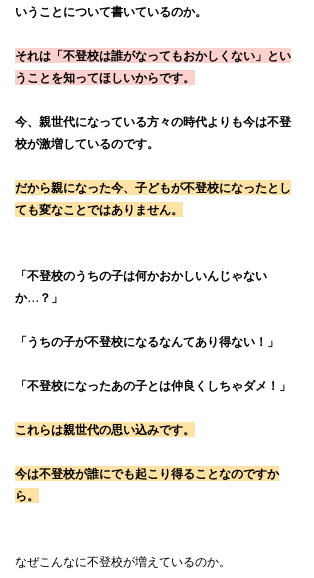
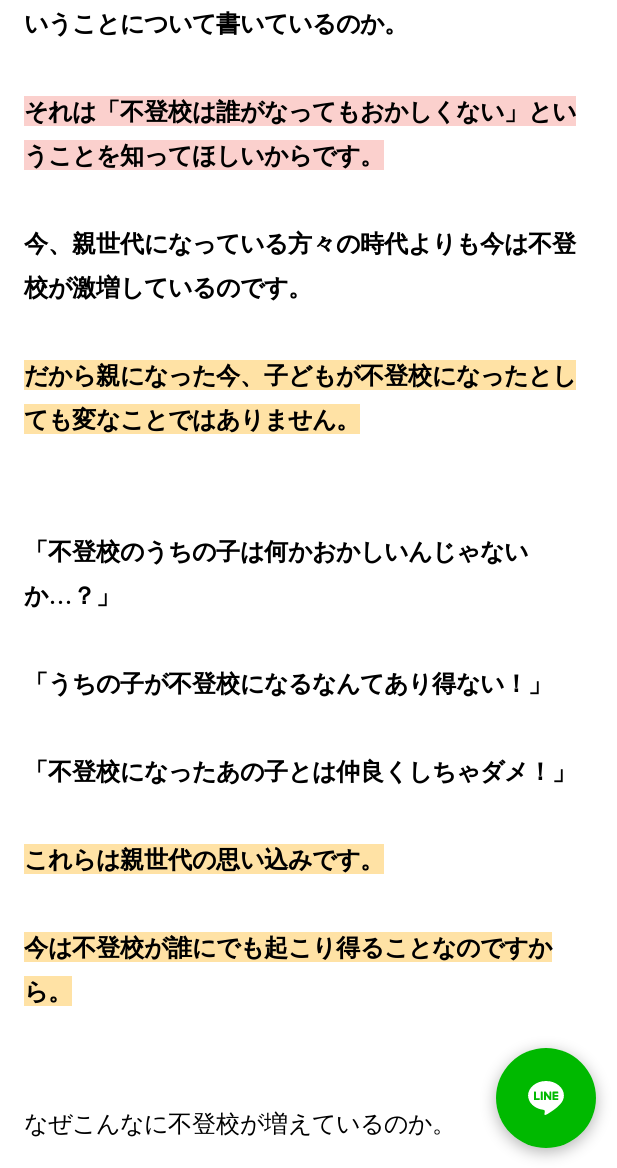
+ [image]
